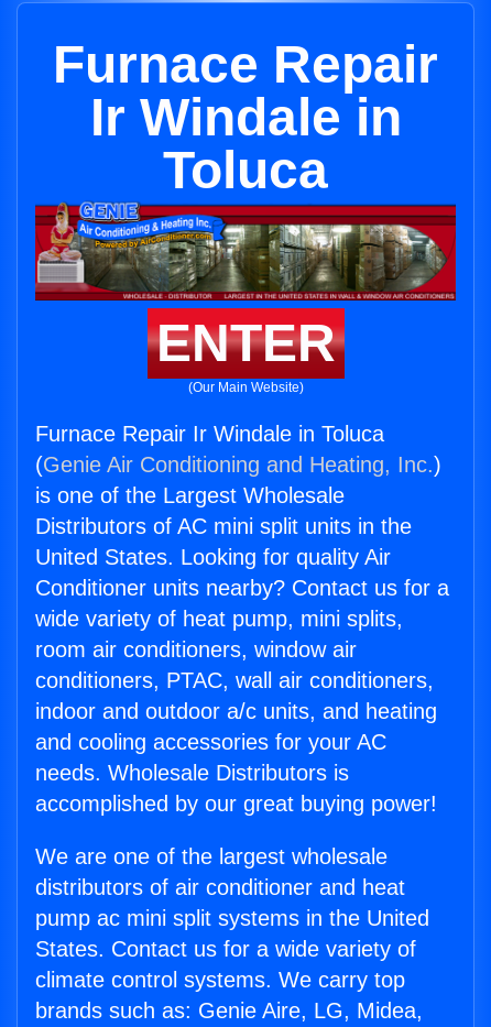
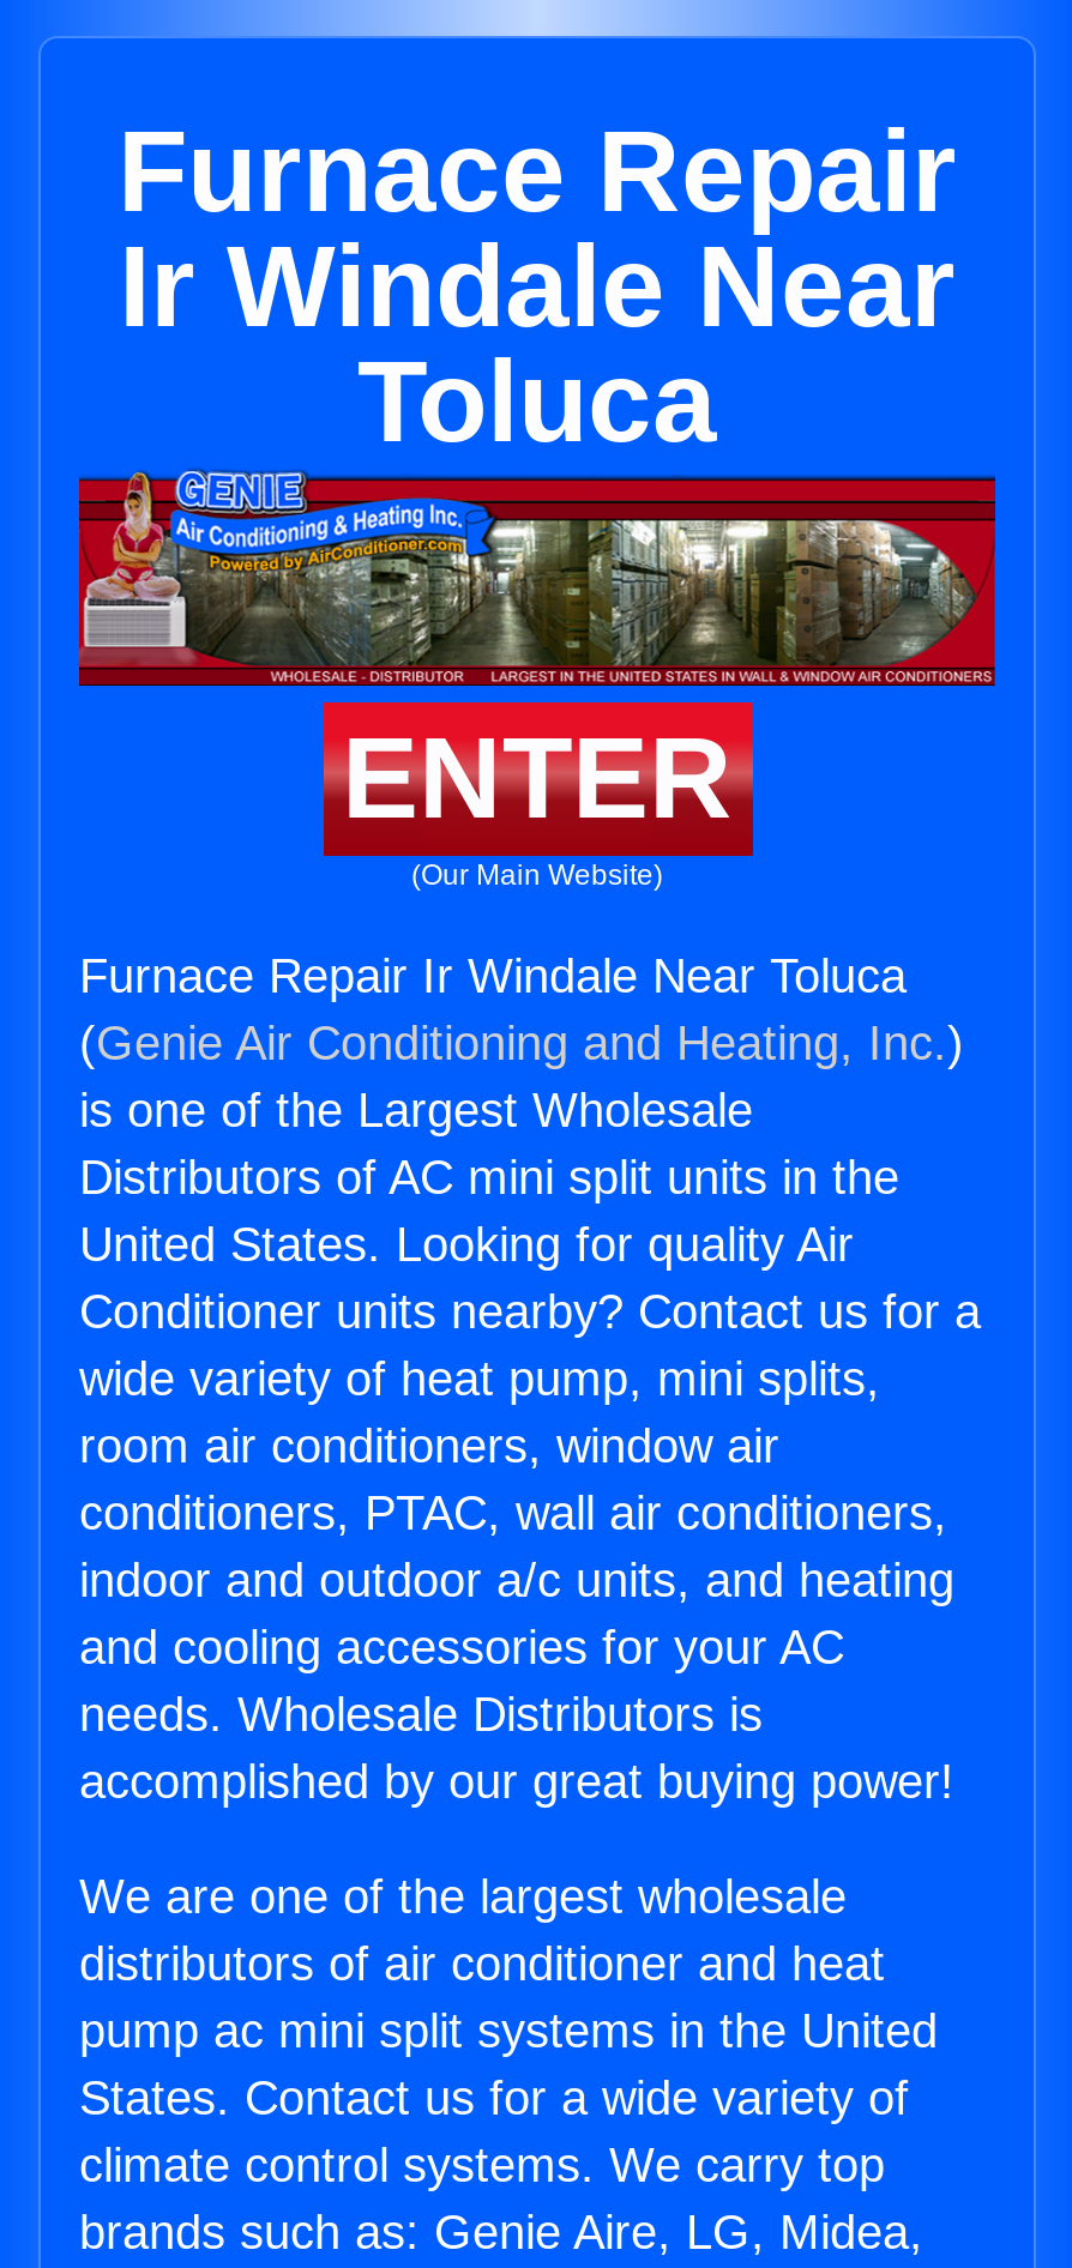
- Ir Windale in
+ Ir Windale Near

- Furnace Repair Ir Windale in Toluca
+ Furnace Repair Ir Windale Near Toluca
